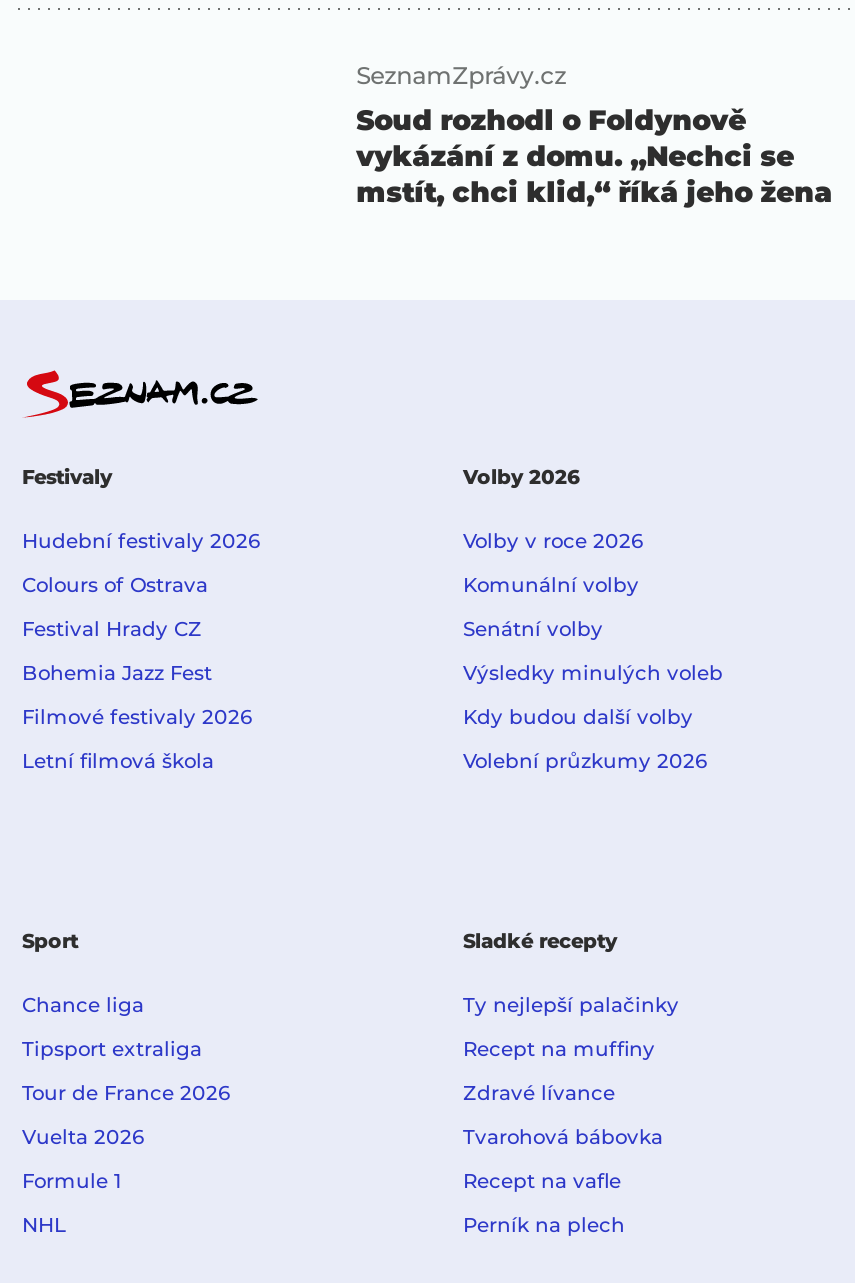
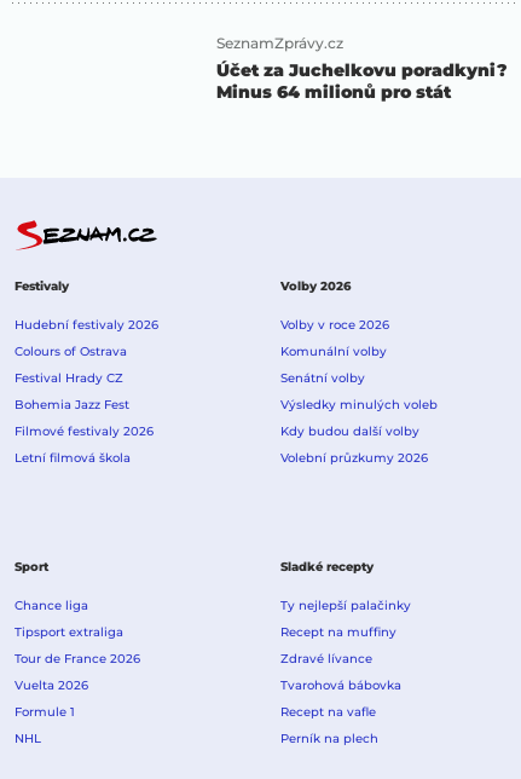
- Soud rozhodl o Foldynově
- vykázání z domu. „Nechci se
- mstít, chci klid,“ říká jeho žena
+ Účet za Juchelkovu poradkyni?
+ Minus 64 milionů pro stát
